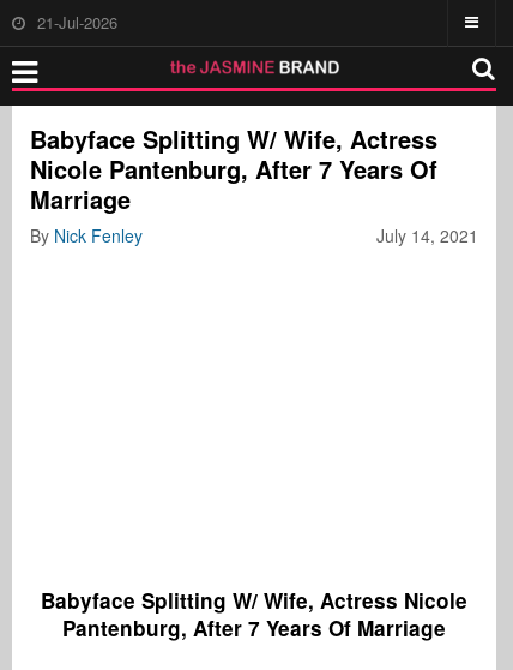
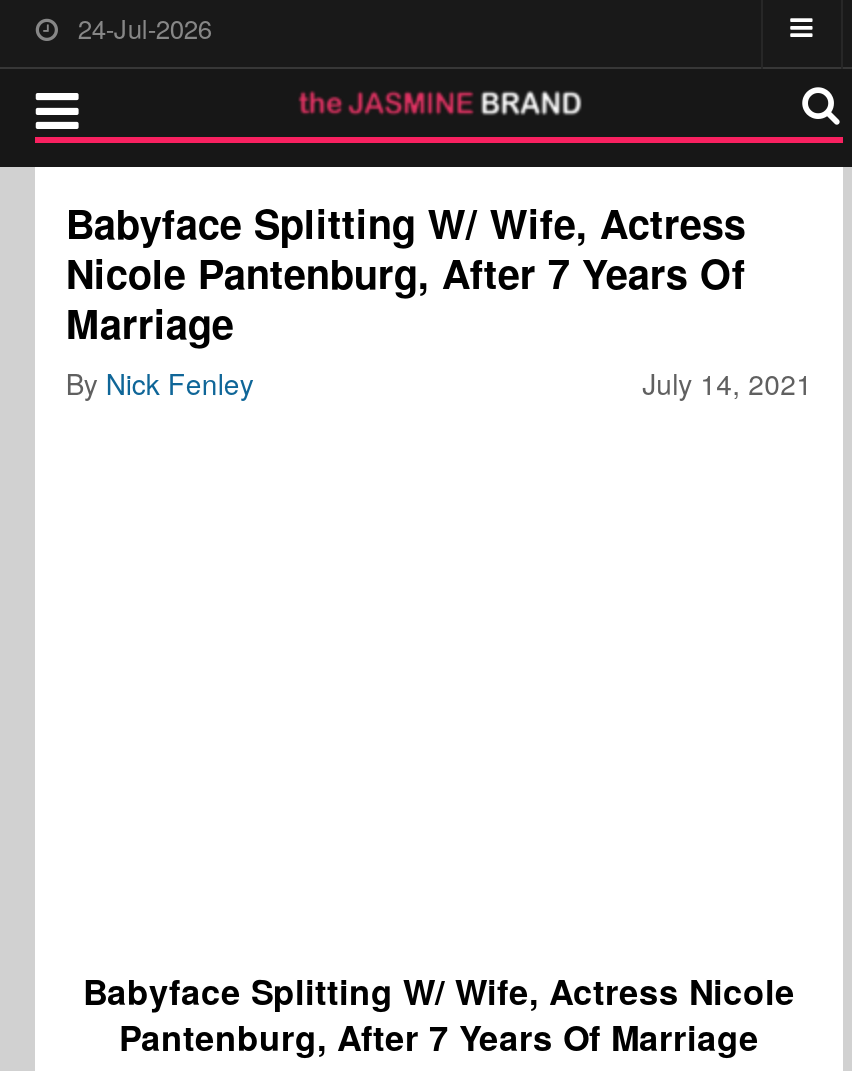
- 21-Jul-2026
+ 24-Jul-2026
